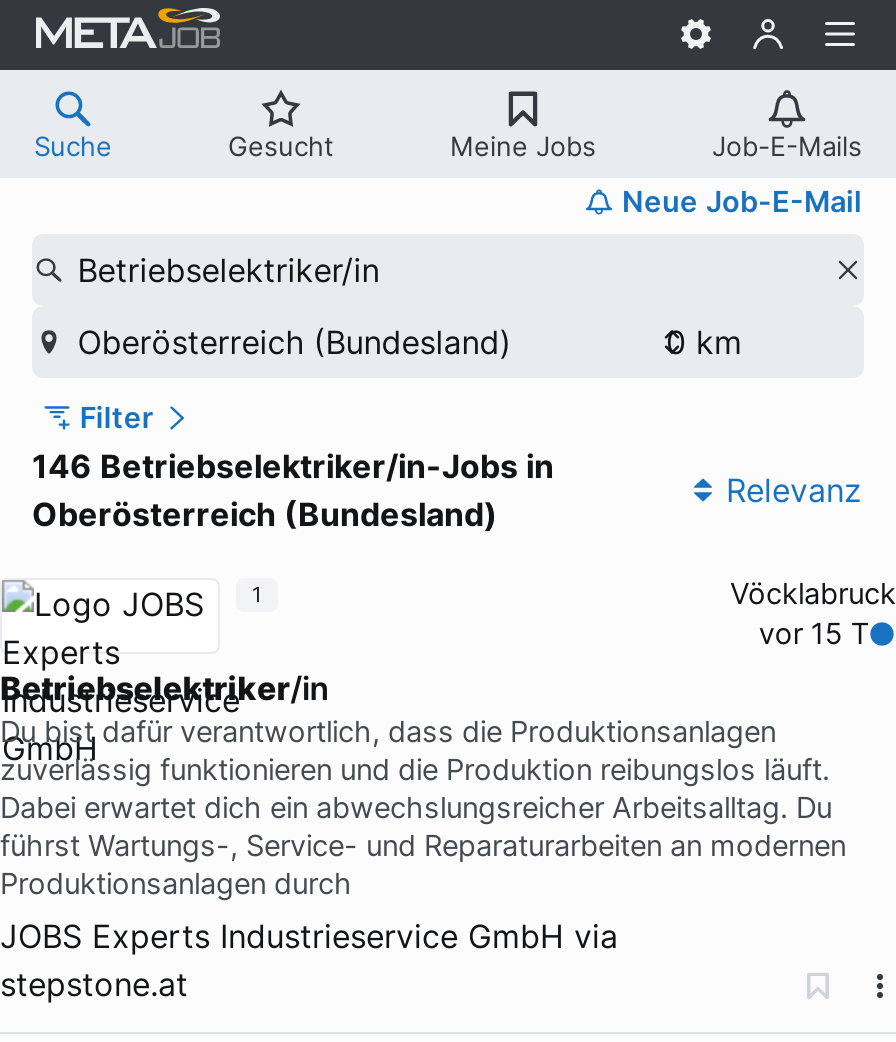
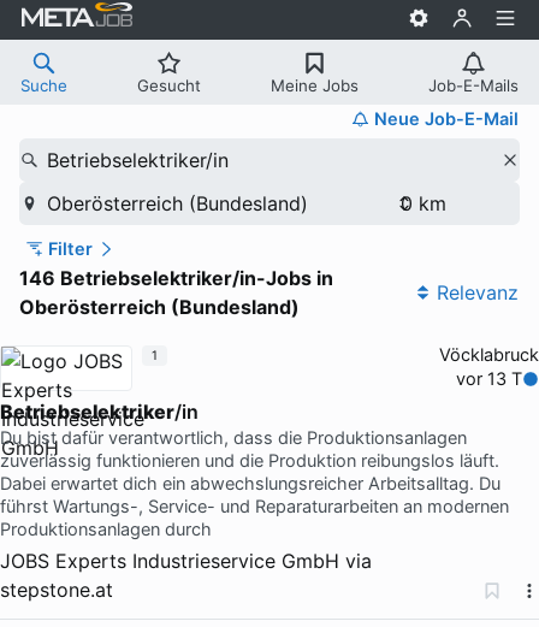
- vor 15 T
+ vor 13 T
